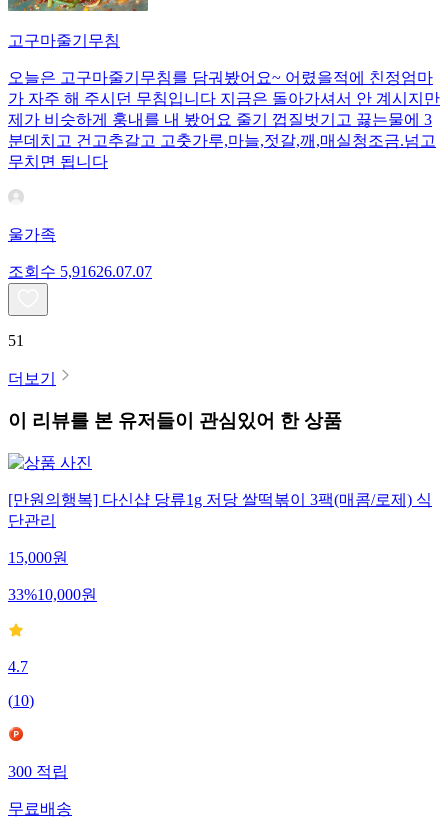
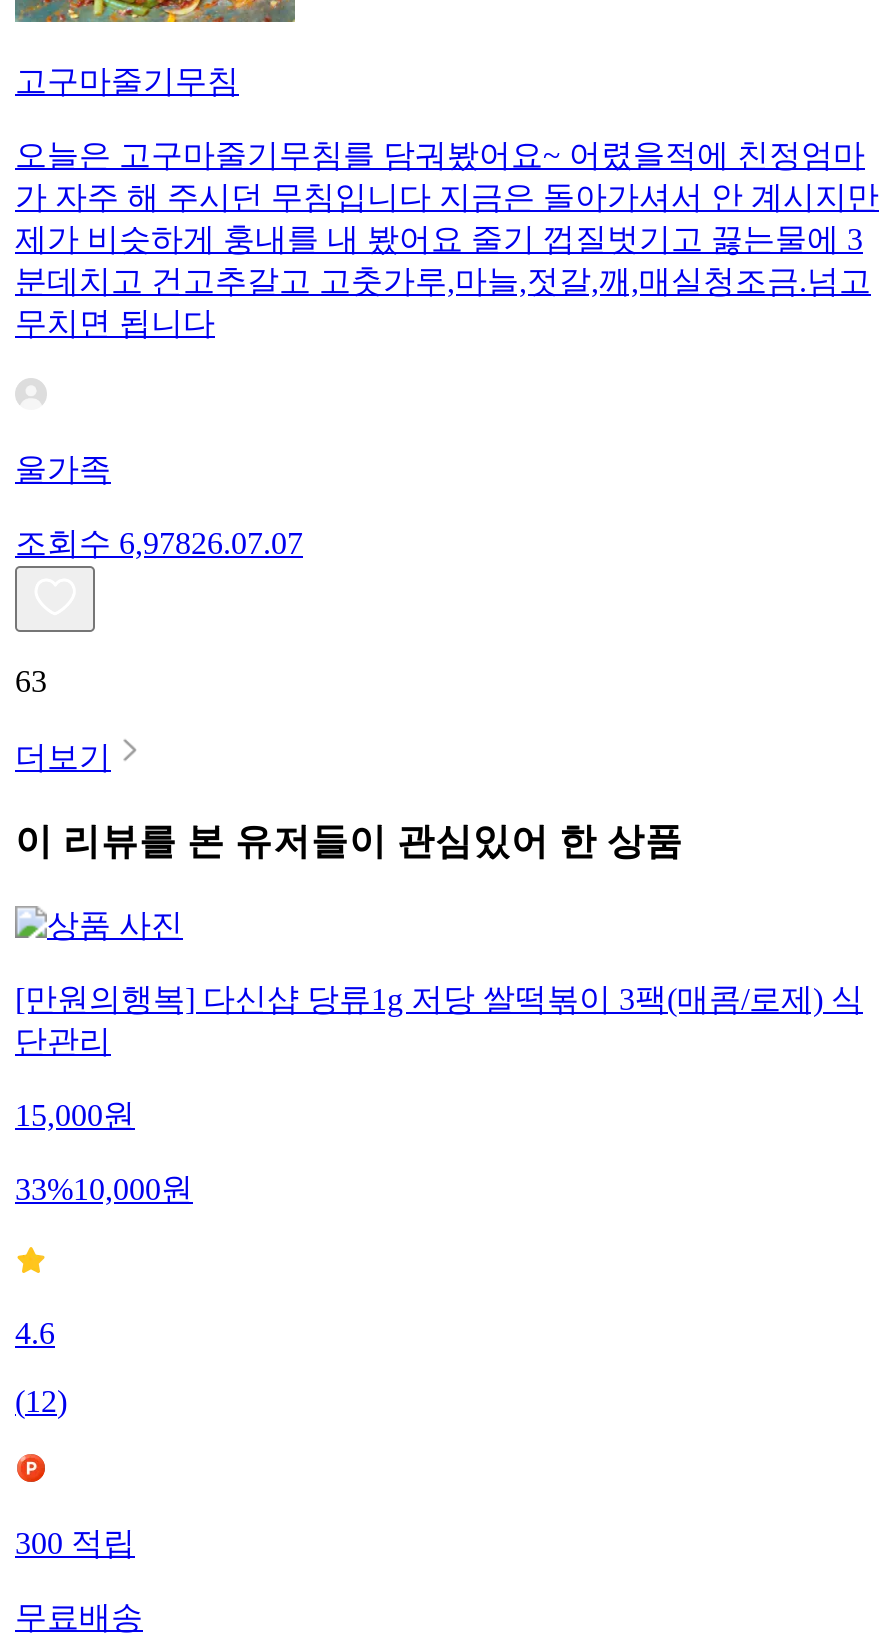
- 조회수 5,91626.07.07
+ 조회수 6,97826.07.07

- 51
+ 63

- 4.7
+ 4.6

- (10)
+ (12)
